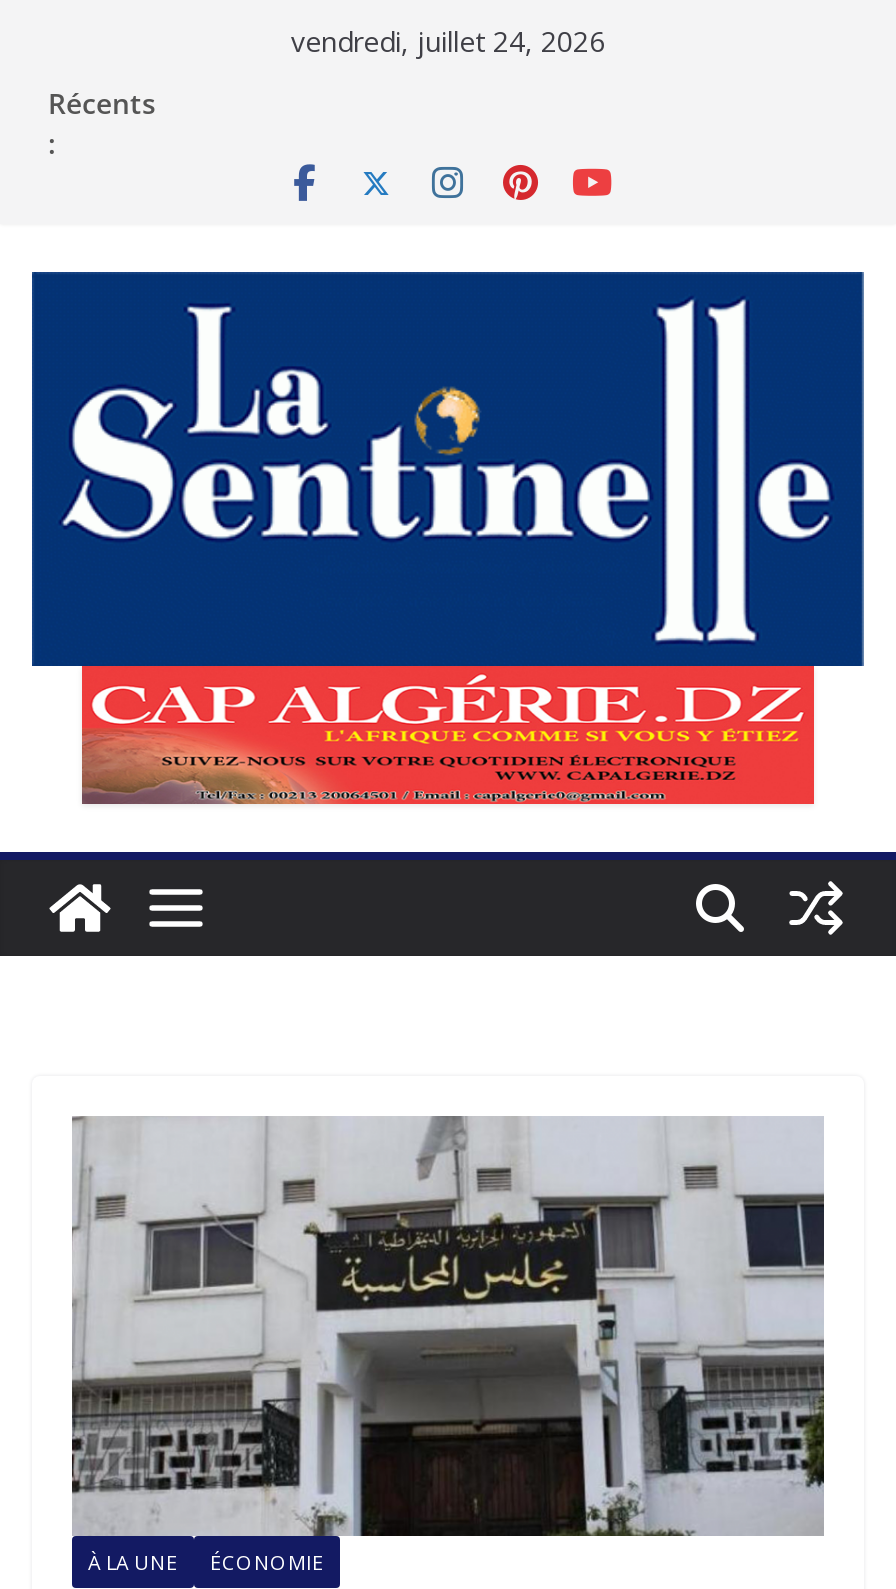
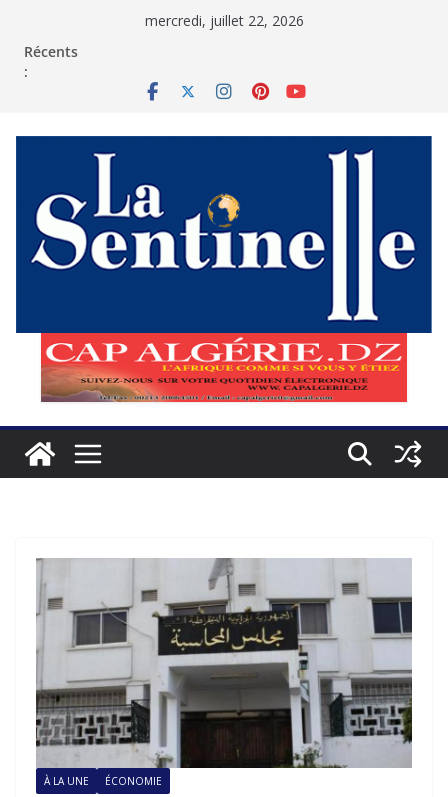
- vendredi, juillet 24, 2026
+ mercredi, juillet 22, 2026
